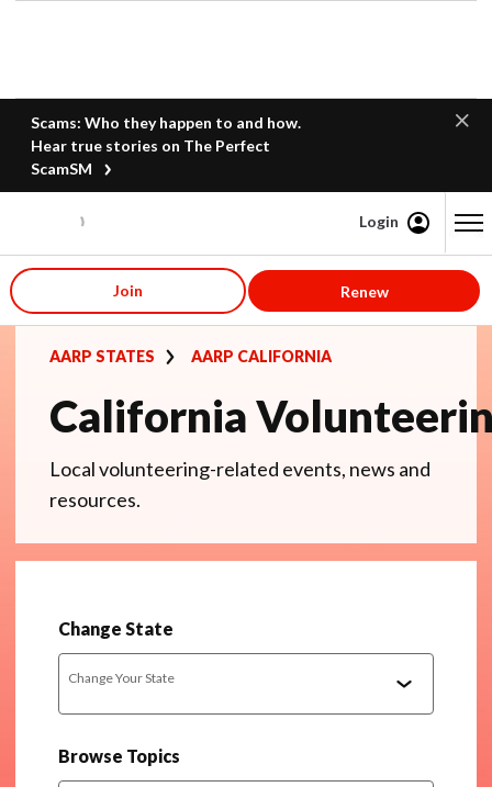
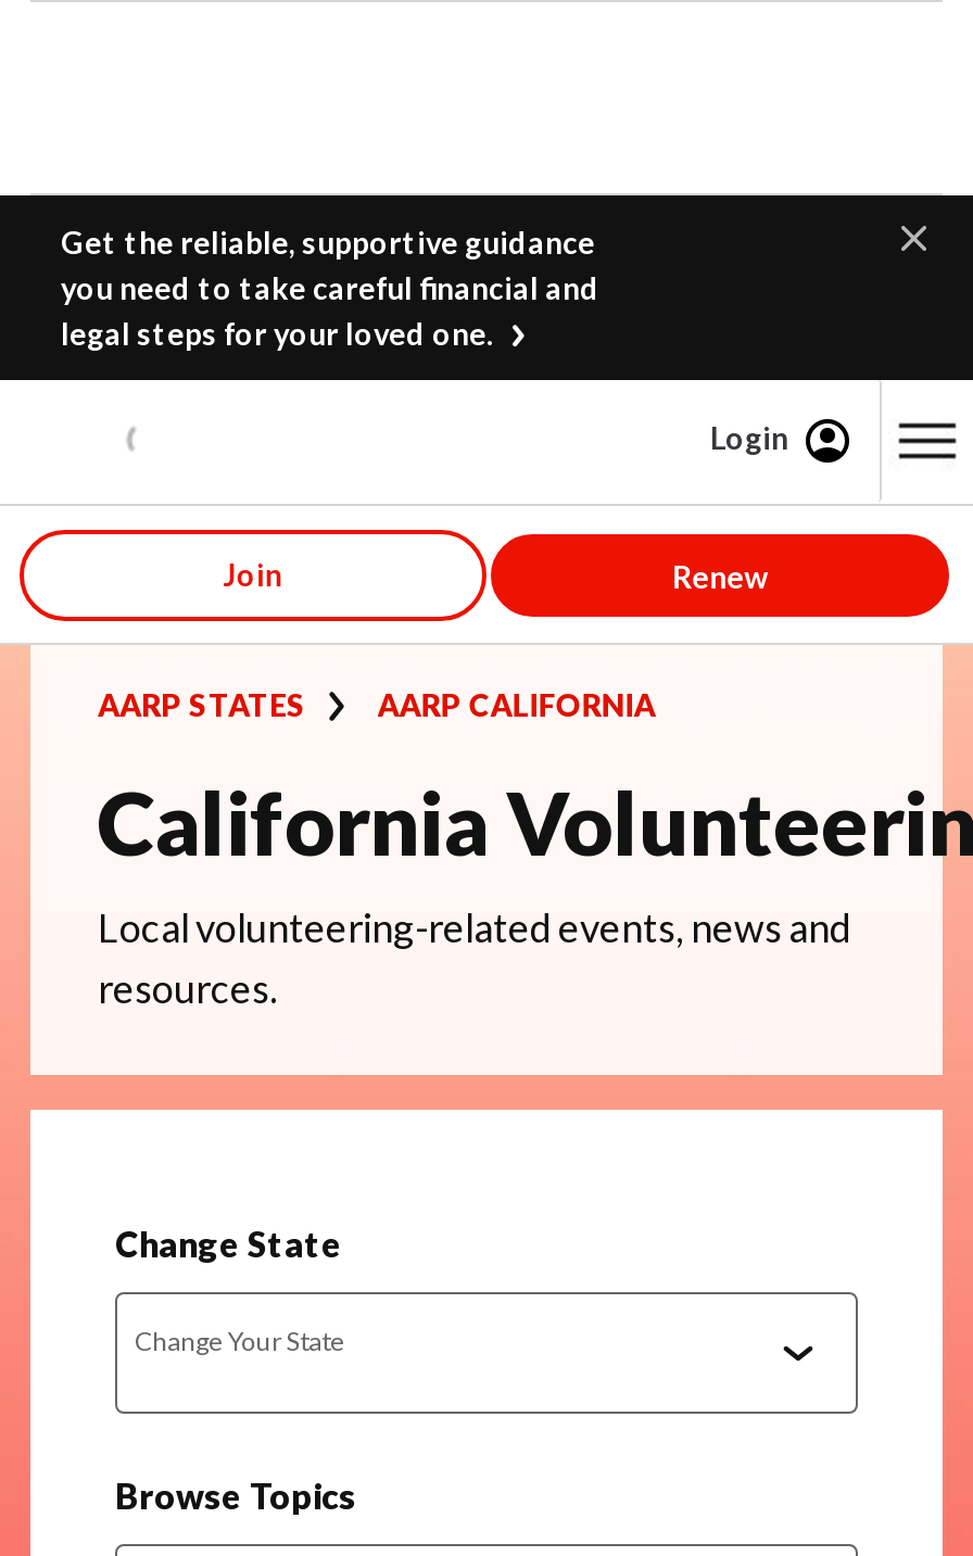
- Scams: Who they happen to and how.
- Hear true stories on The Perfect
- ScamSM
+ Get the reliable, supportive guidance
+ you need to take careful financial and
+ legal steps for your loved one.
